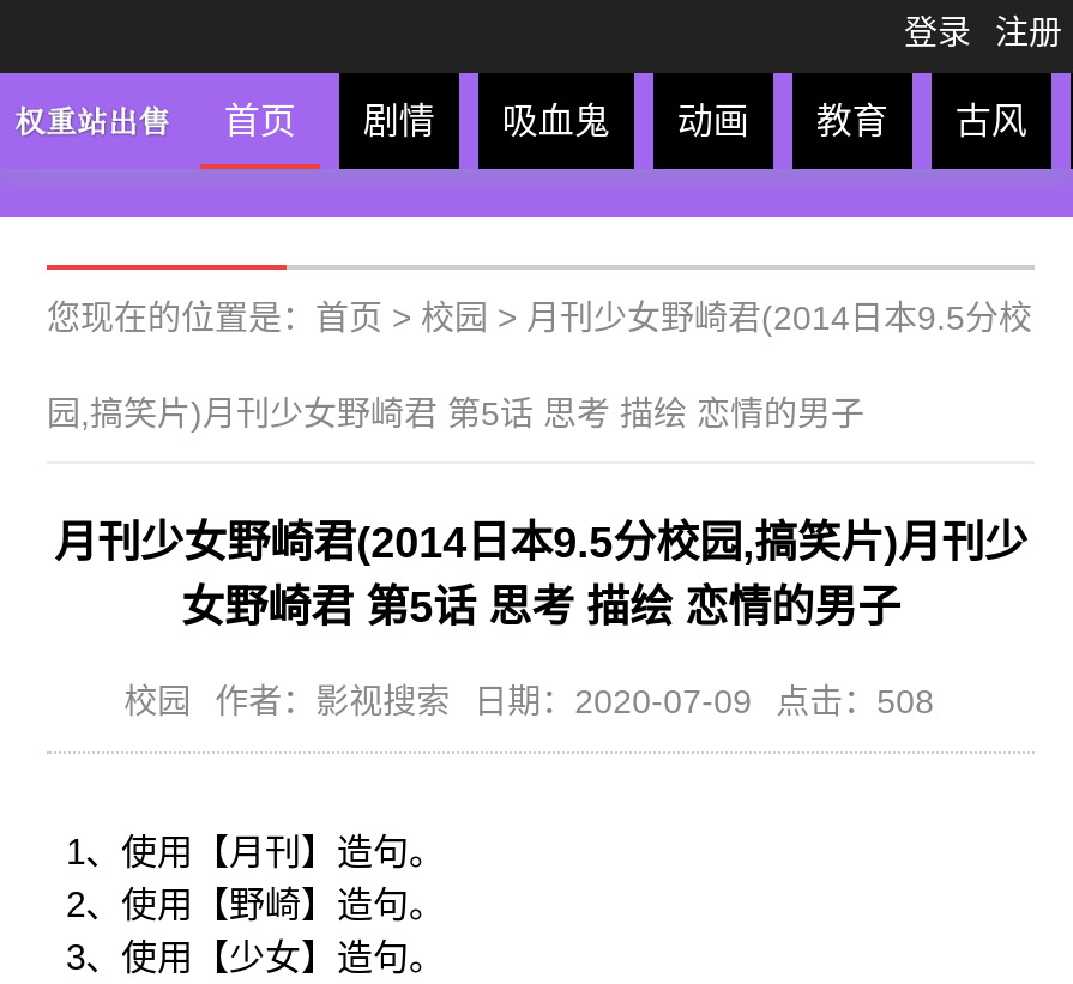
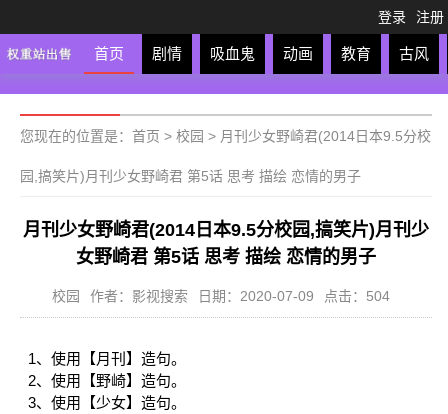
- 校园 作者：影视搜索 日期：2020-07-09 点击：508
+ 校园 作者：影视搜索 日期：2020-07-09 点击：504
